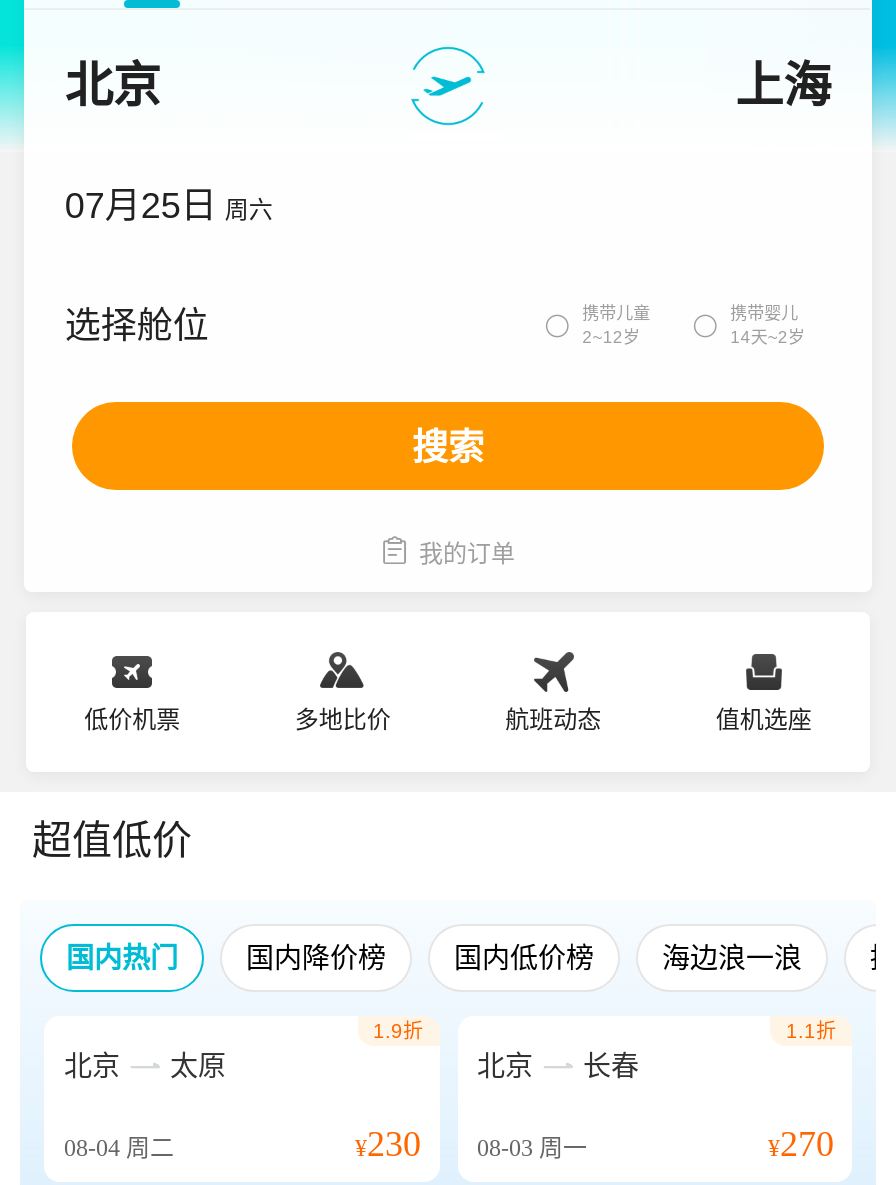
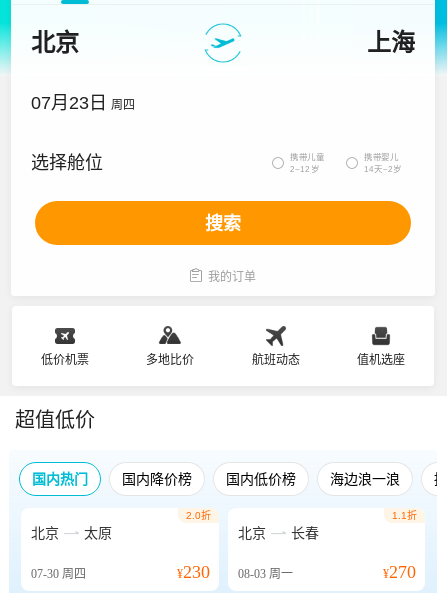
- 07月25日 周六
+ 07月23日 周四

- 1.9折
+ 2.0折

- 08-04周二
+ 07-30周四
